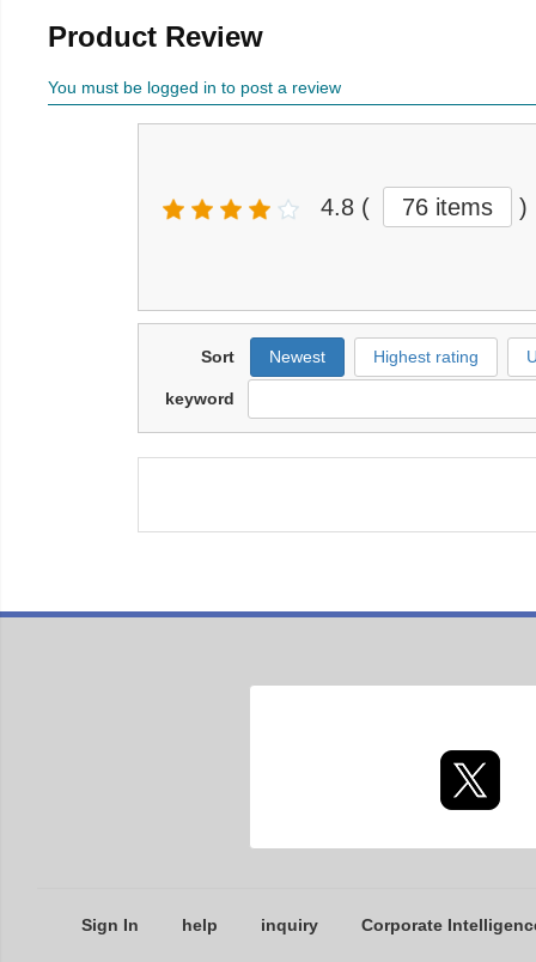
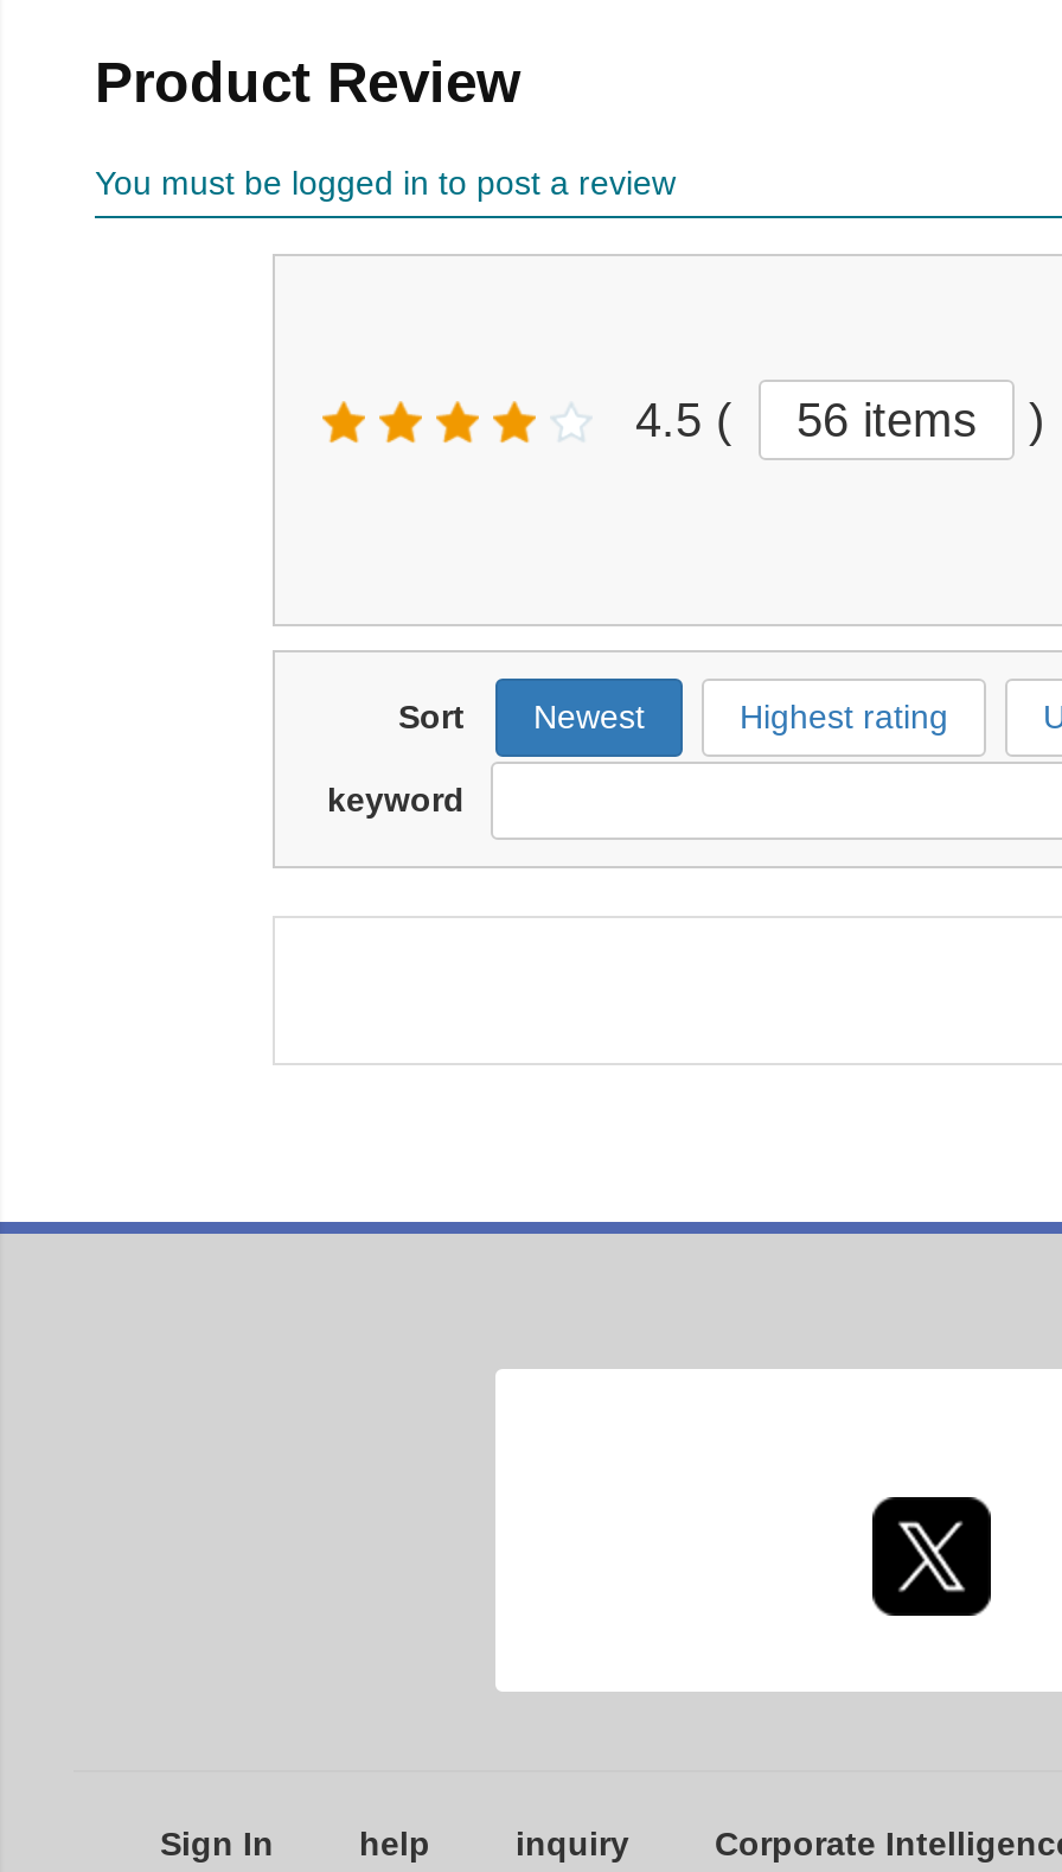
- 4.8 (
+ 4.5 (

- 76 items
+ 56 items
